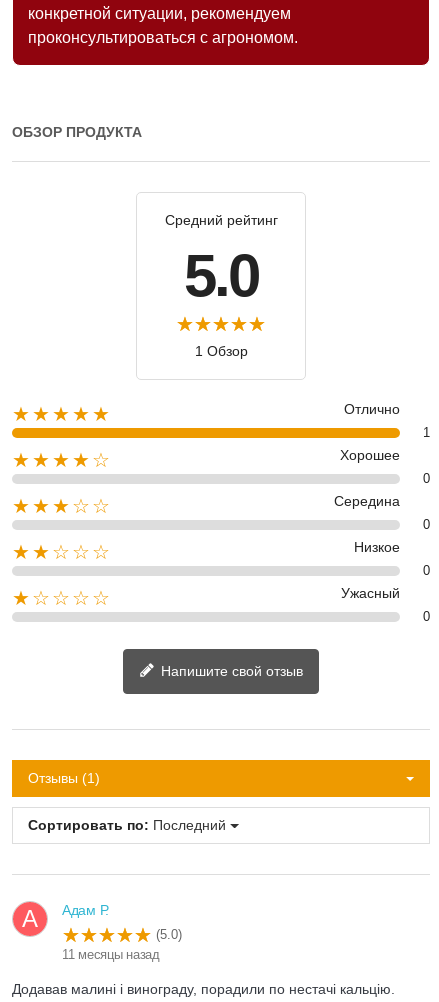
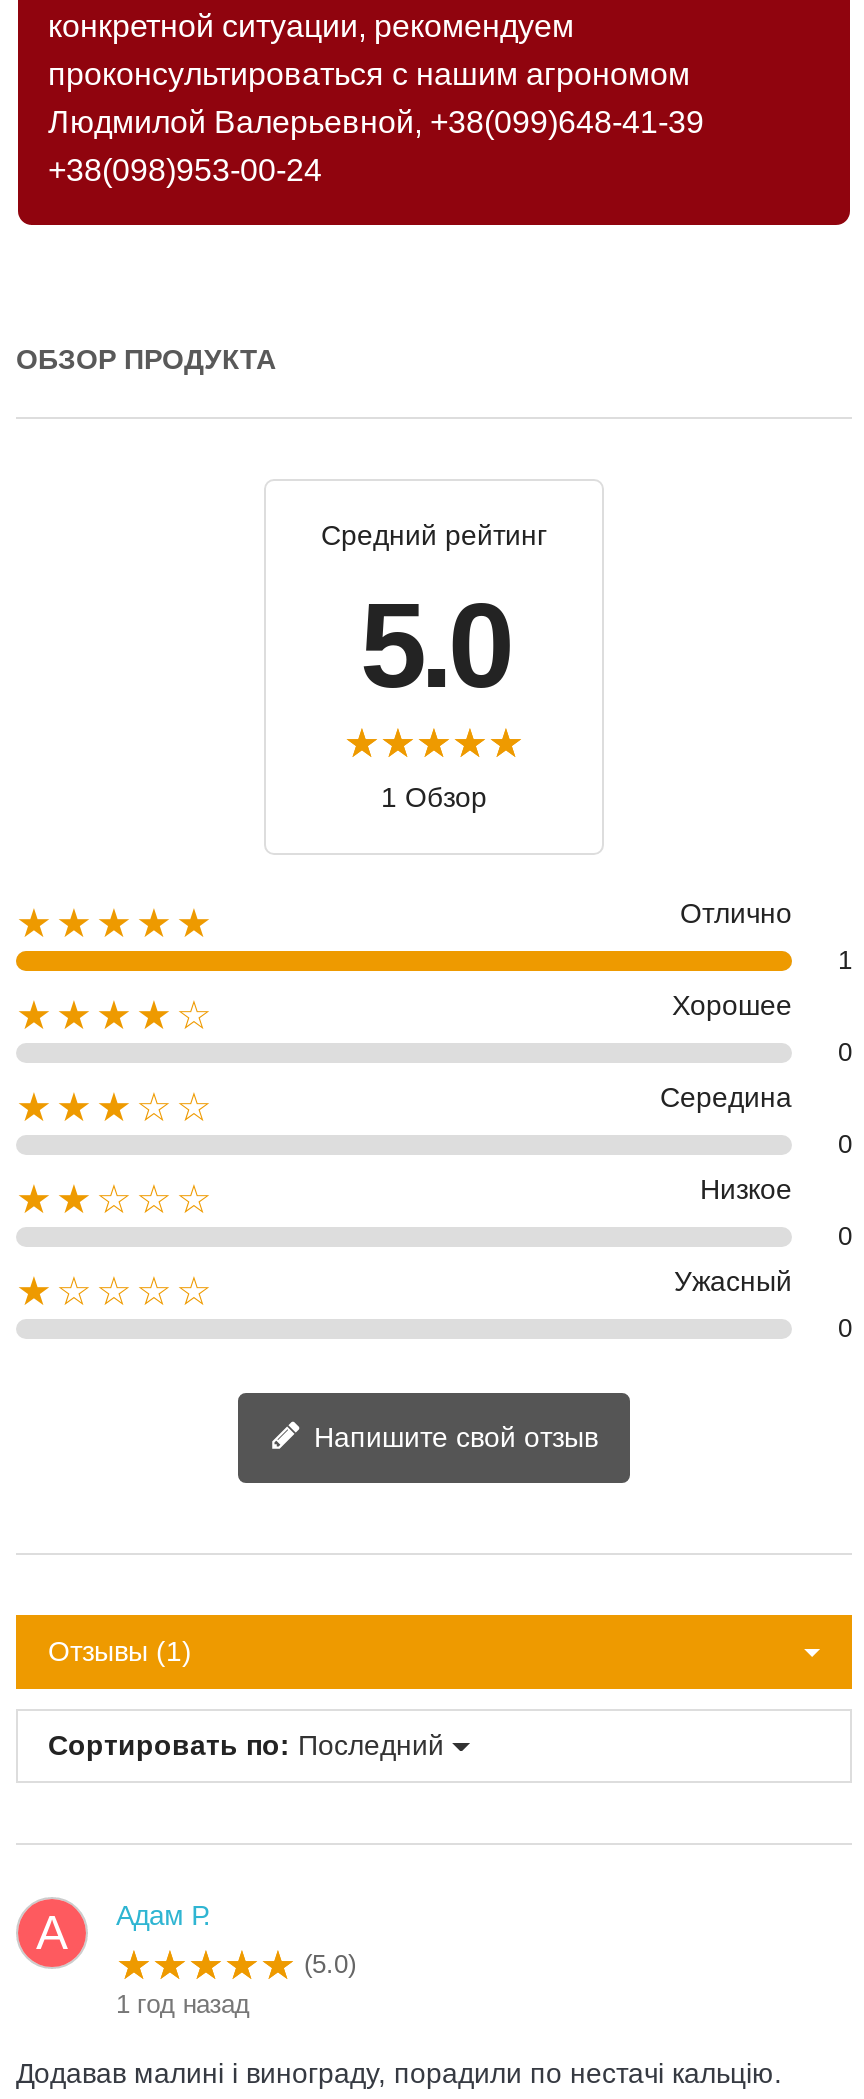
- проконсультироваться с агрономом.
+ проконсультироваться с нашим агрономом
+ Людмилой Валерьевной, +38(099)648-41-39
+ +38(098)953-00-24

- 11 месяцы назад
+ 1 год назад
